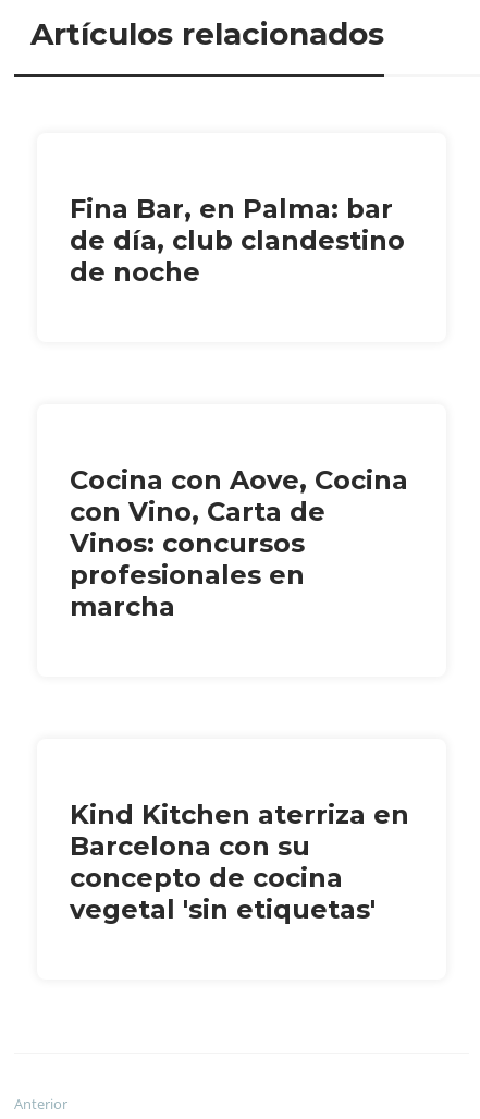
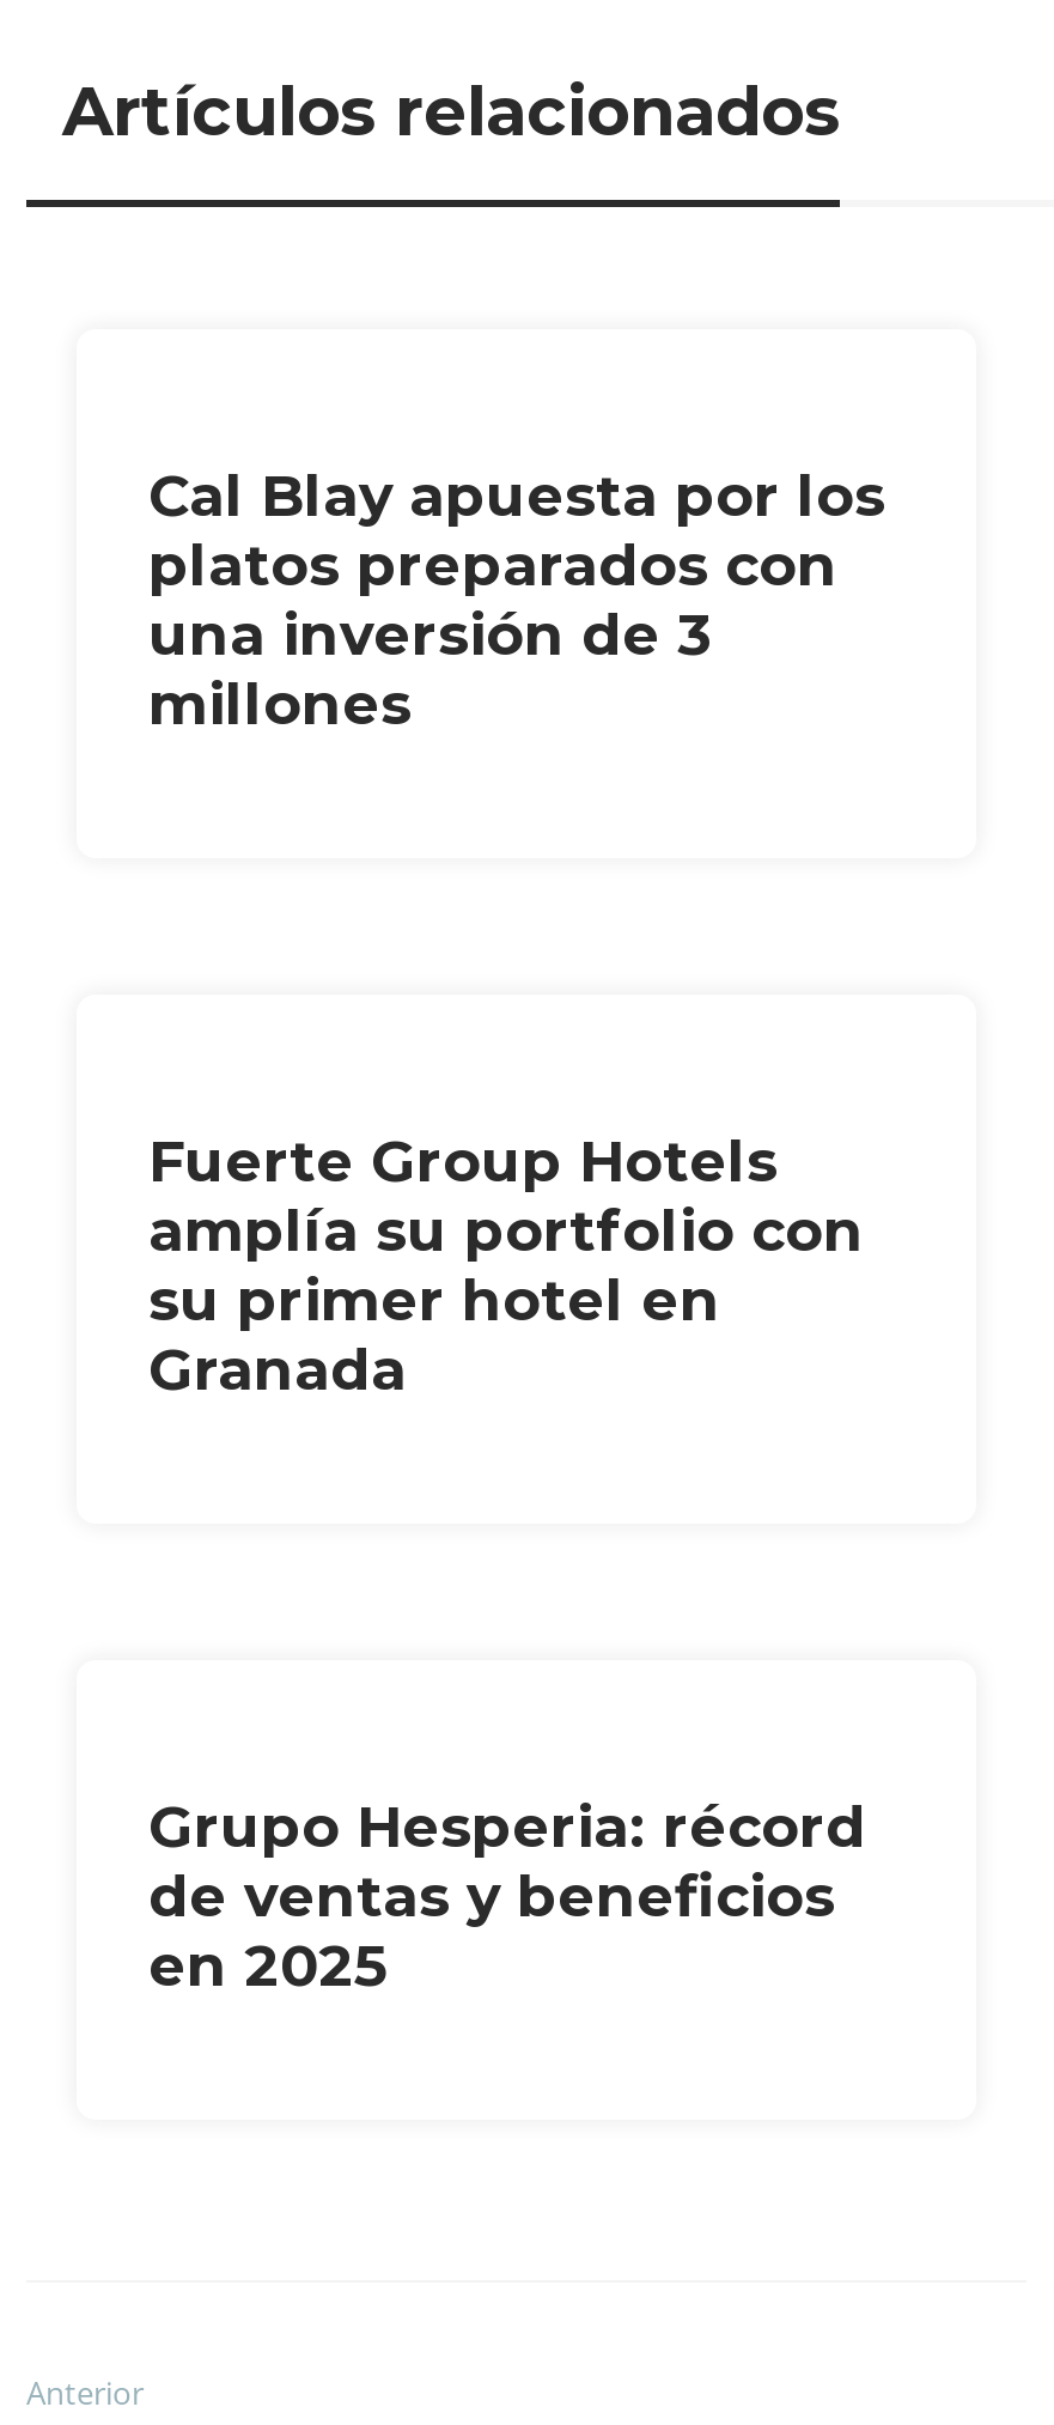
- Fina Bar, en Palma: bar
- de día, club clandestino
- de noche
+ Cal Blay apuesta por los
+ platos preparados con
+ una inversión de 3
+ millones

- Cocina con Aove, Cocina
- con Vino, Carta de
- Vinos: concursos
- profesionales en
- marcha
+ Fuerte Group Hotels
+ amplía su portfolio con
+ su primer hotel en
+ Granada

- Kind Kitchen aterriza en
- Barcelona con su
- concepto de cocina
- vegetal 'sin etiquetas'
+ Grupo Hesperia: récord
+ de ventas y beneficios
+ en 2025
